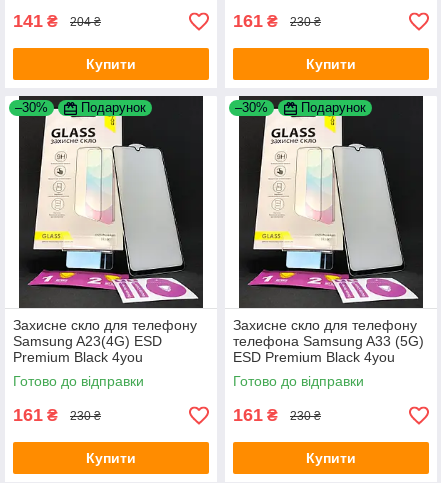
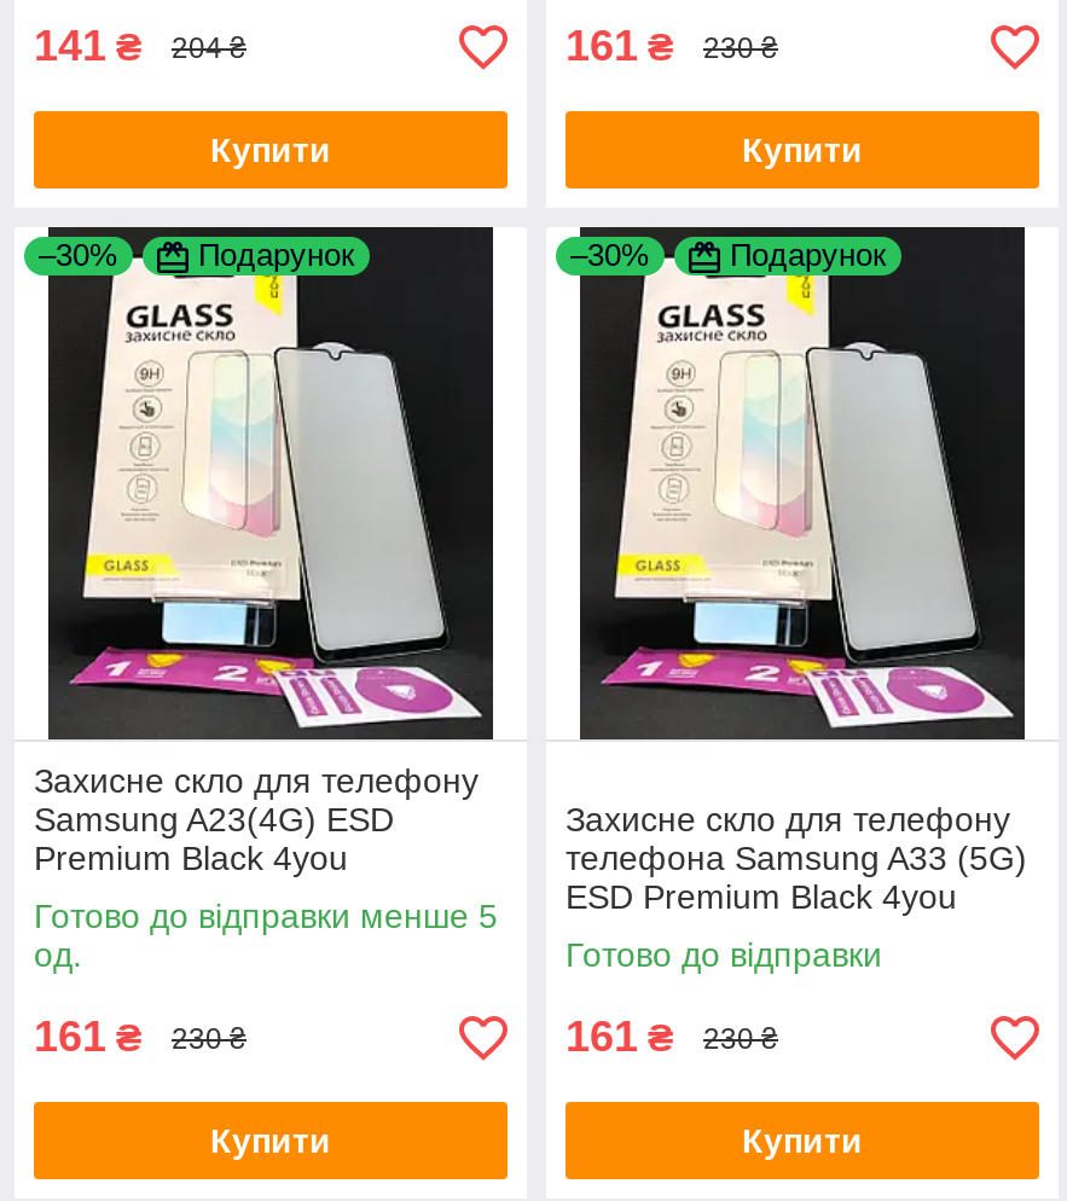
- Готово до відправки
+ Готово до відправки менше 5
+ од.
